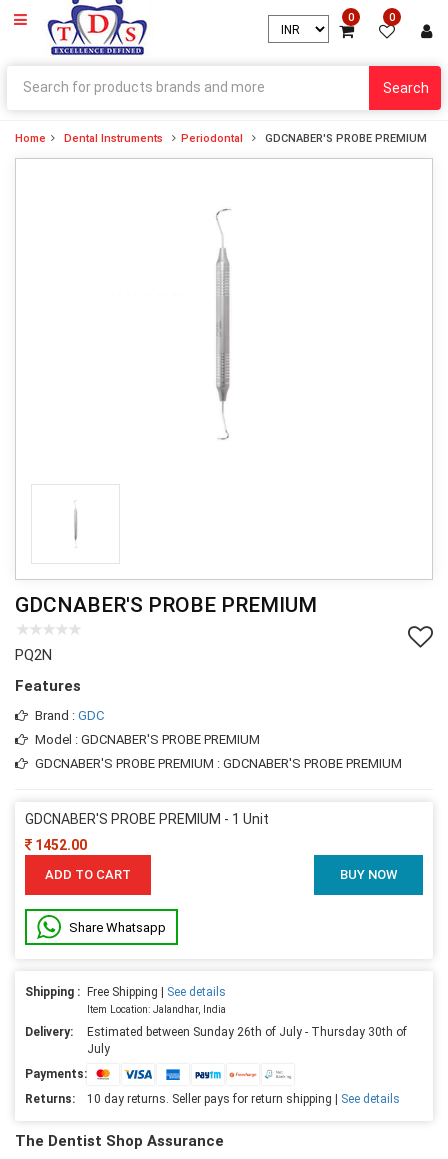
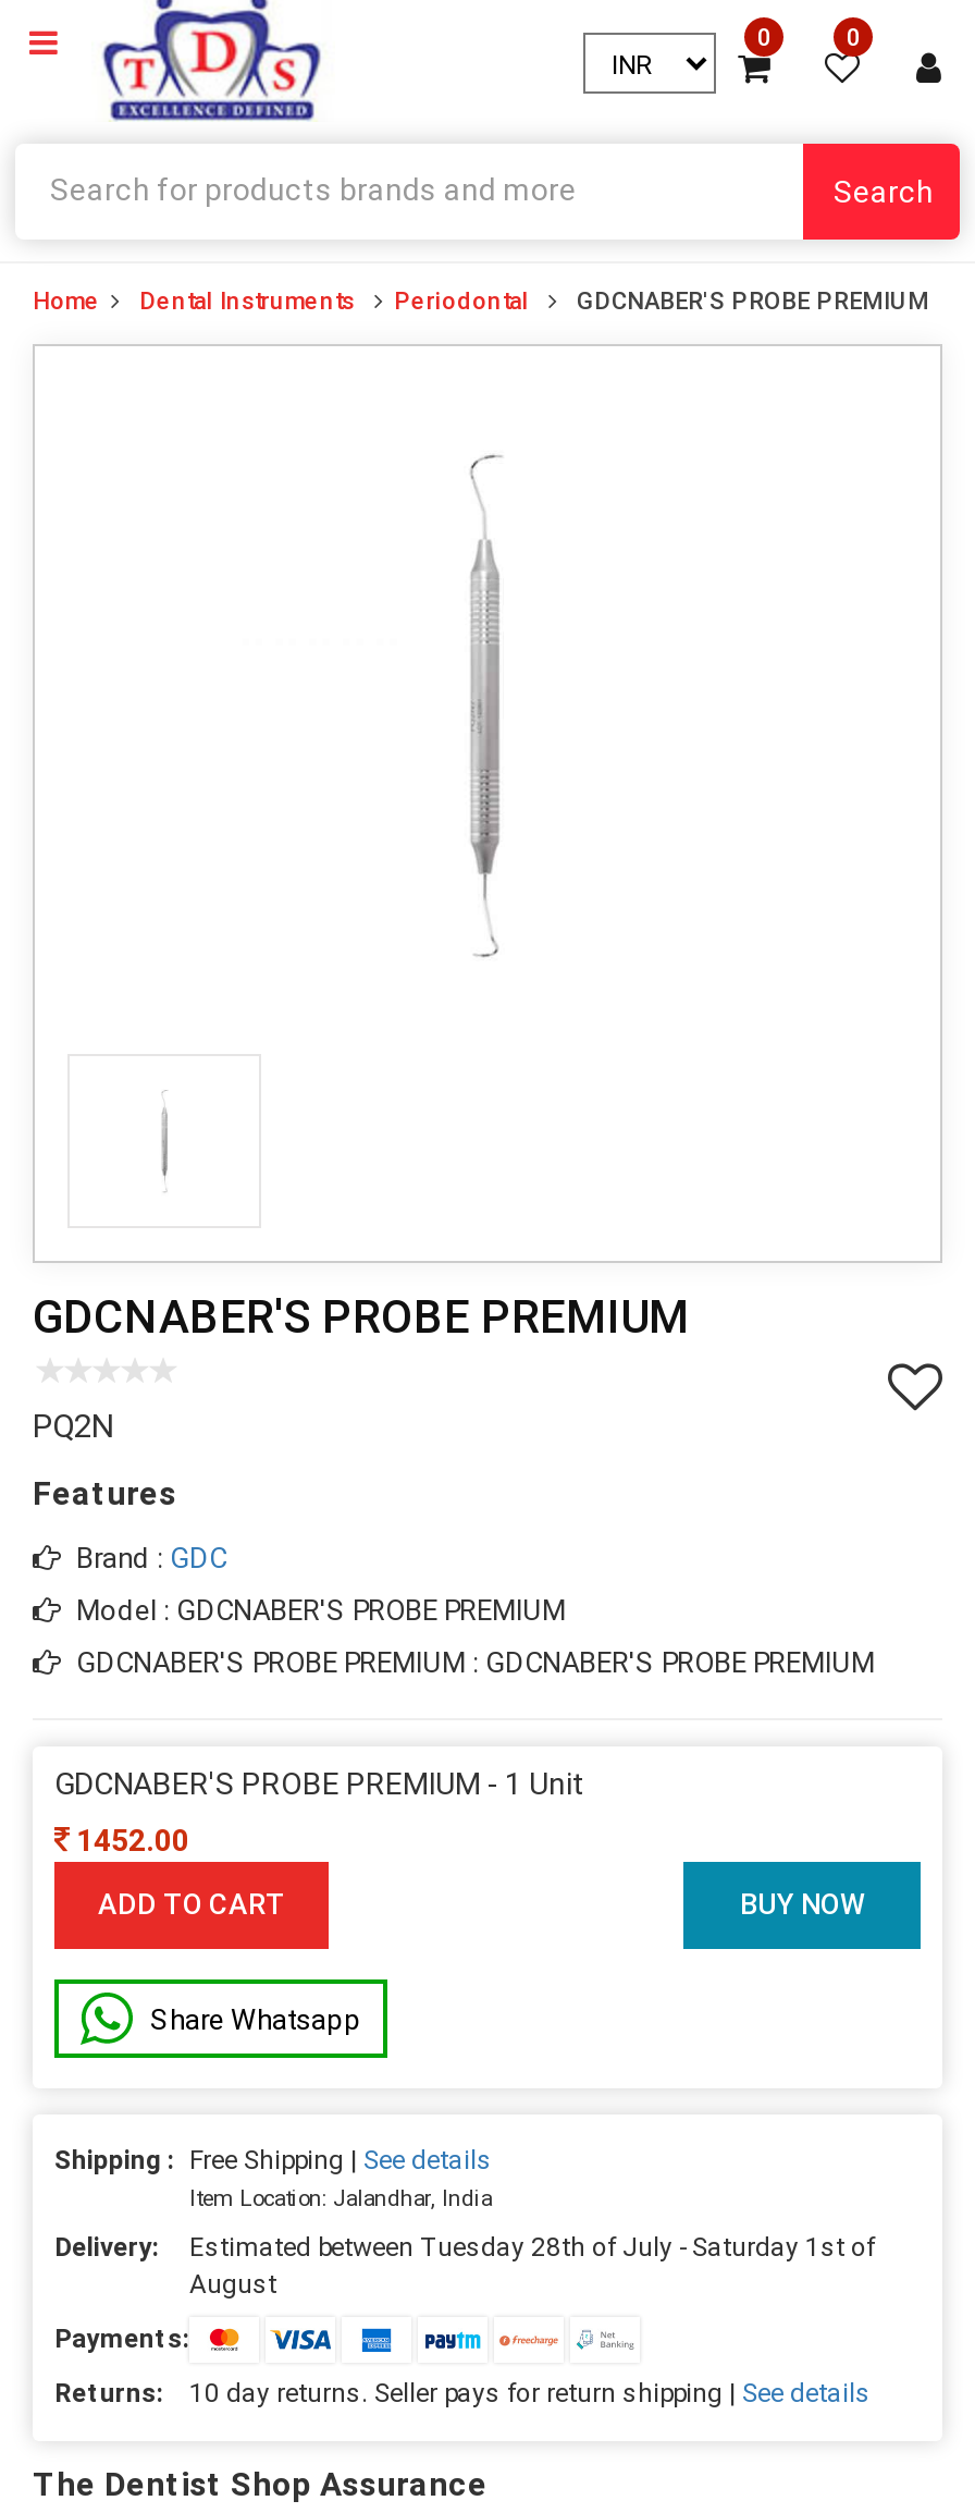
- Estimated between Sunday 26th of July - Thursday 30th of
- July
+ Estimated between Tuesday 28th of July - Saturday 1st of
+ August
